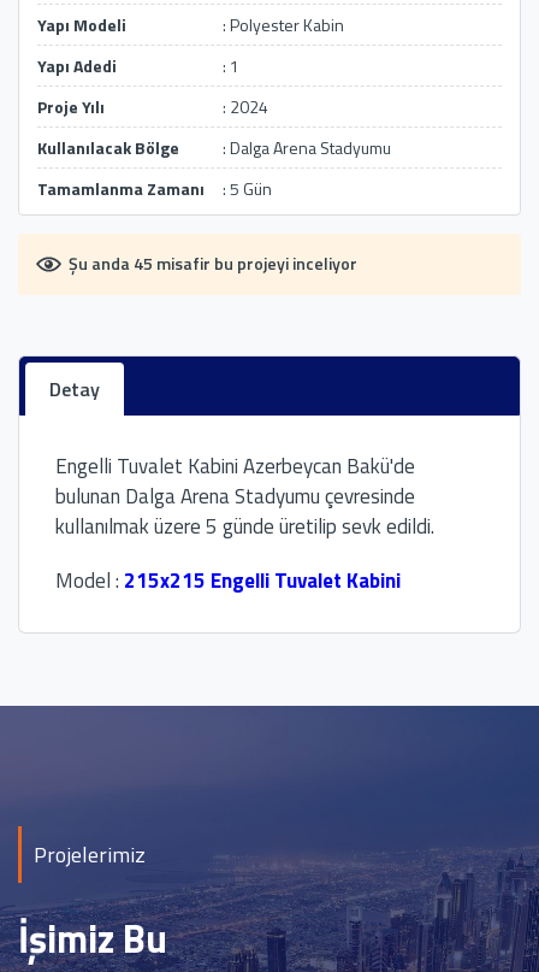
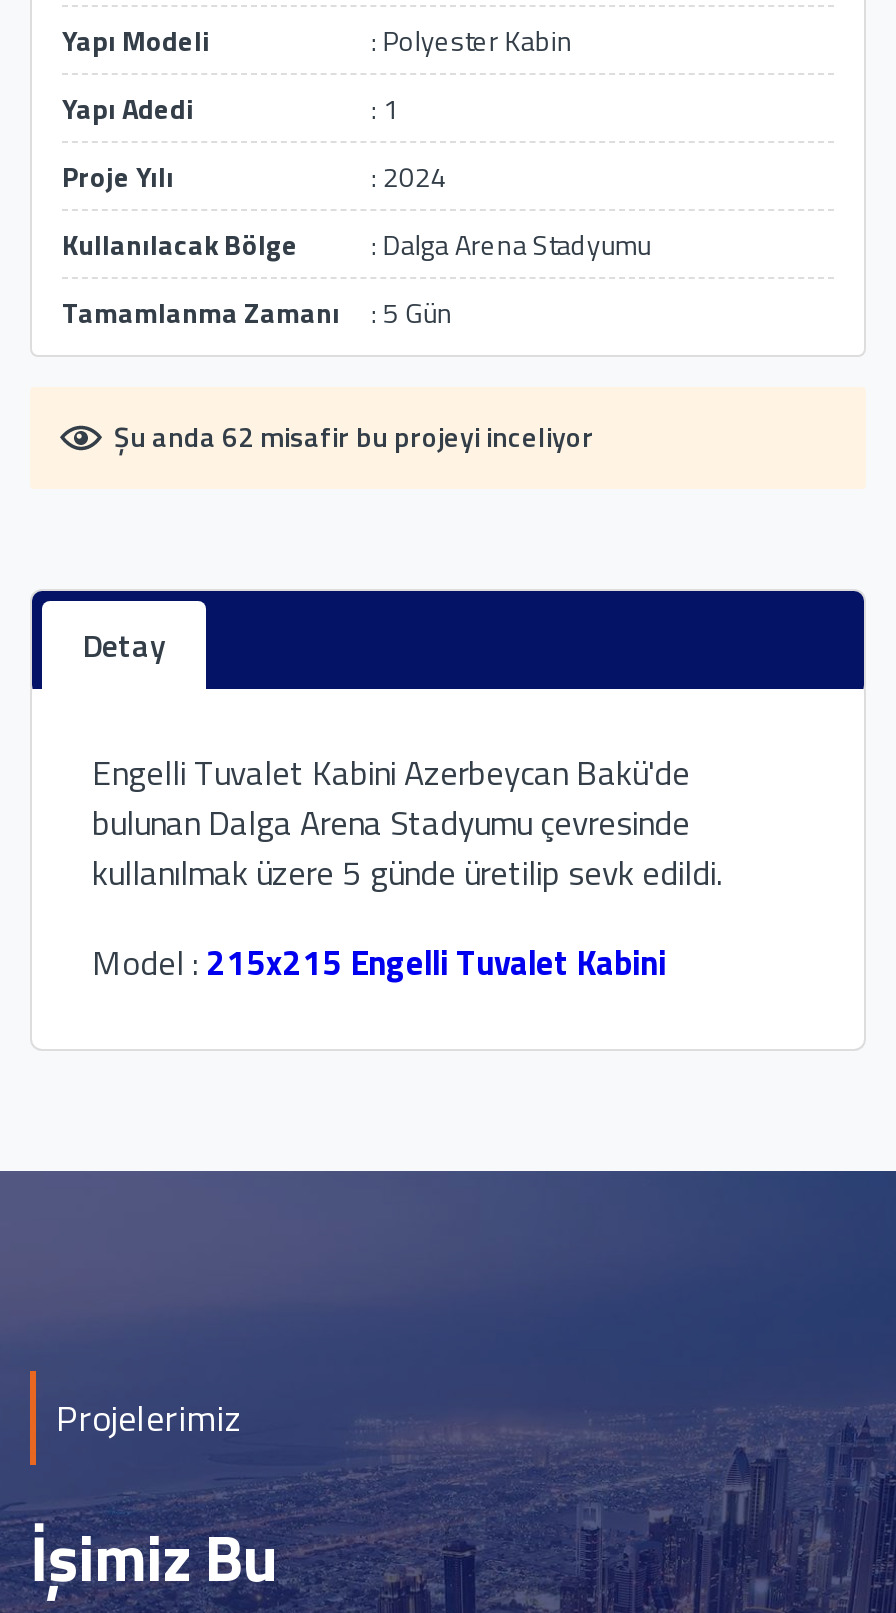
- Şu anda 45 misafir bu projeyi inceliyor
+ Şu anda 62 misafir bu projeyi inceliyor
